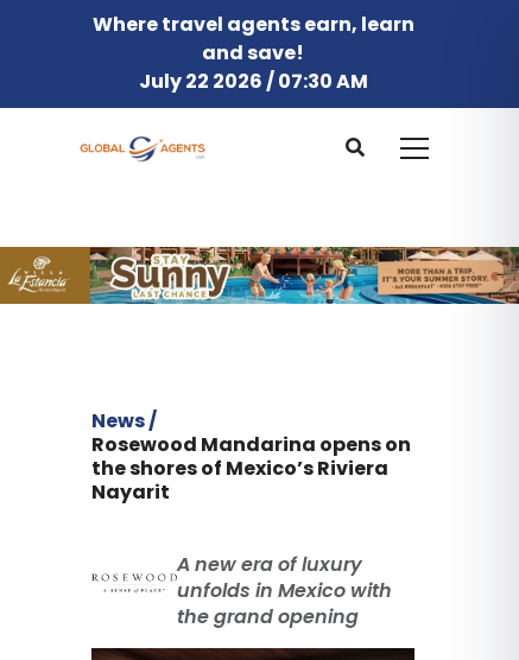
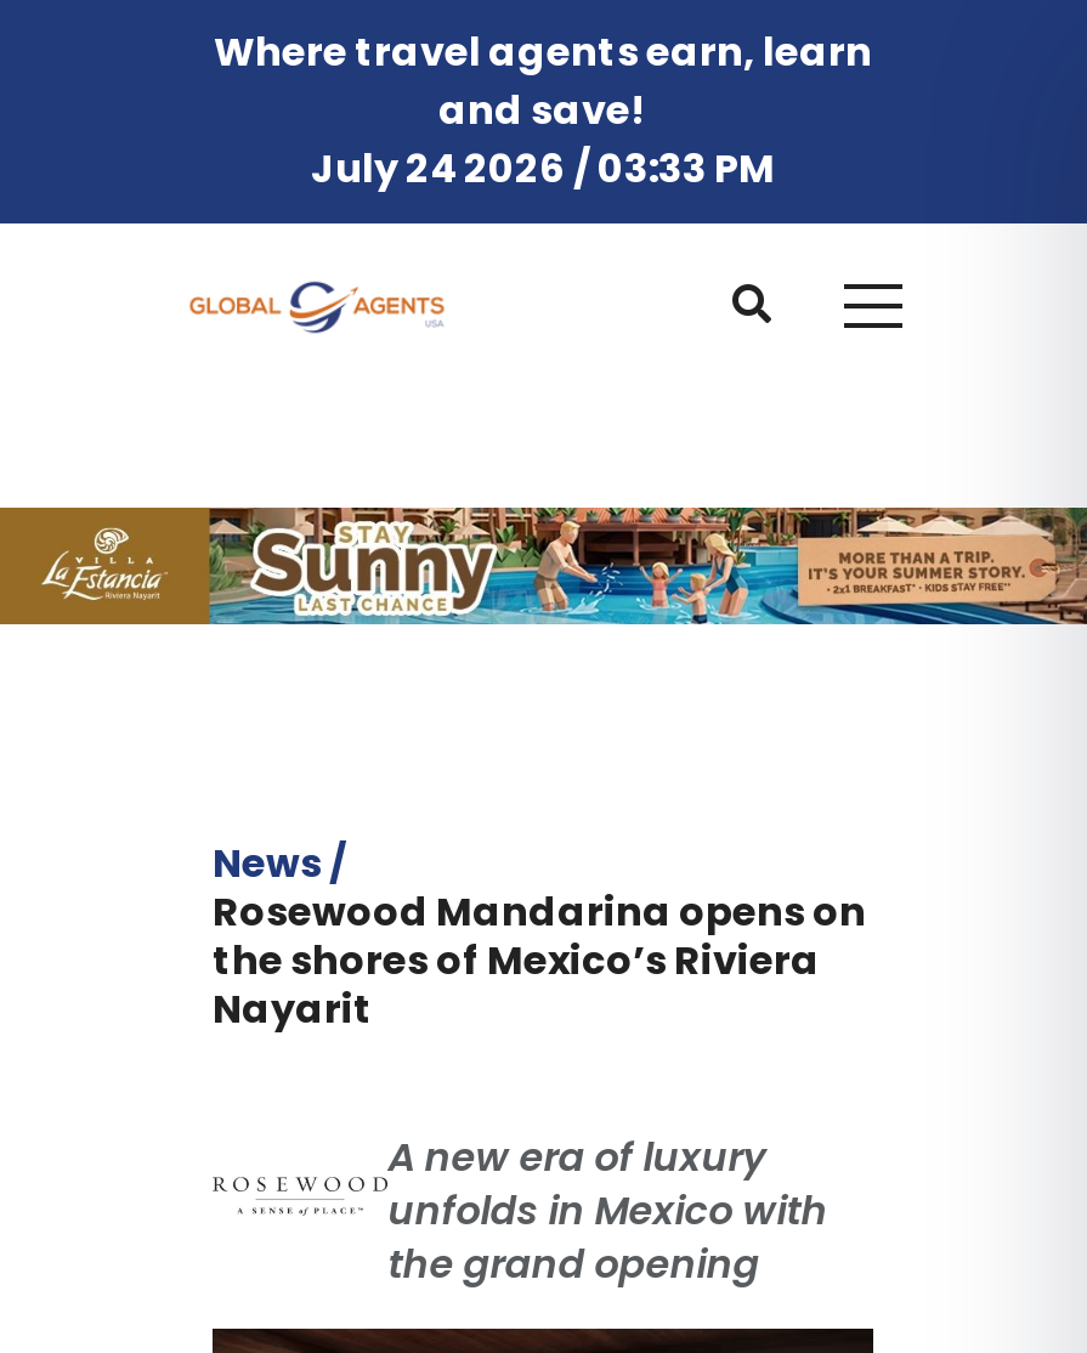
- July 22 2026 / 07:30 AM
+ July 24 2026 / 03:33 PM
